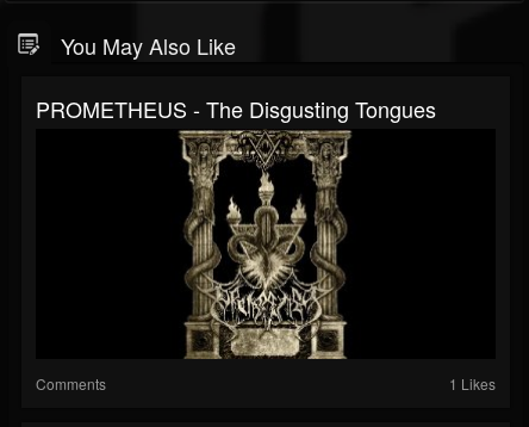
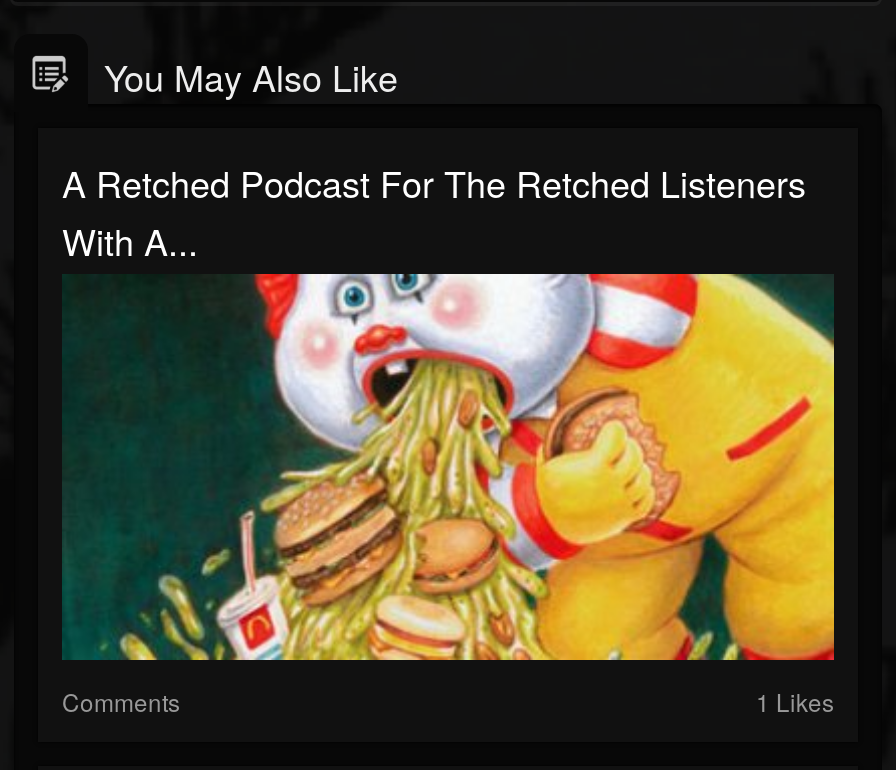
- PROMETHEUS - The Disgusting Tongues
+ A Retched Podcast For The Retched Listeners
+ With A...

- [image]
+ [image]
